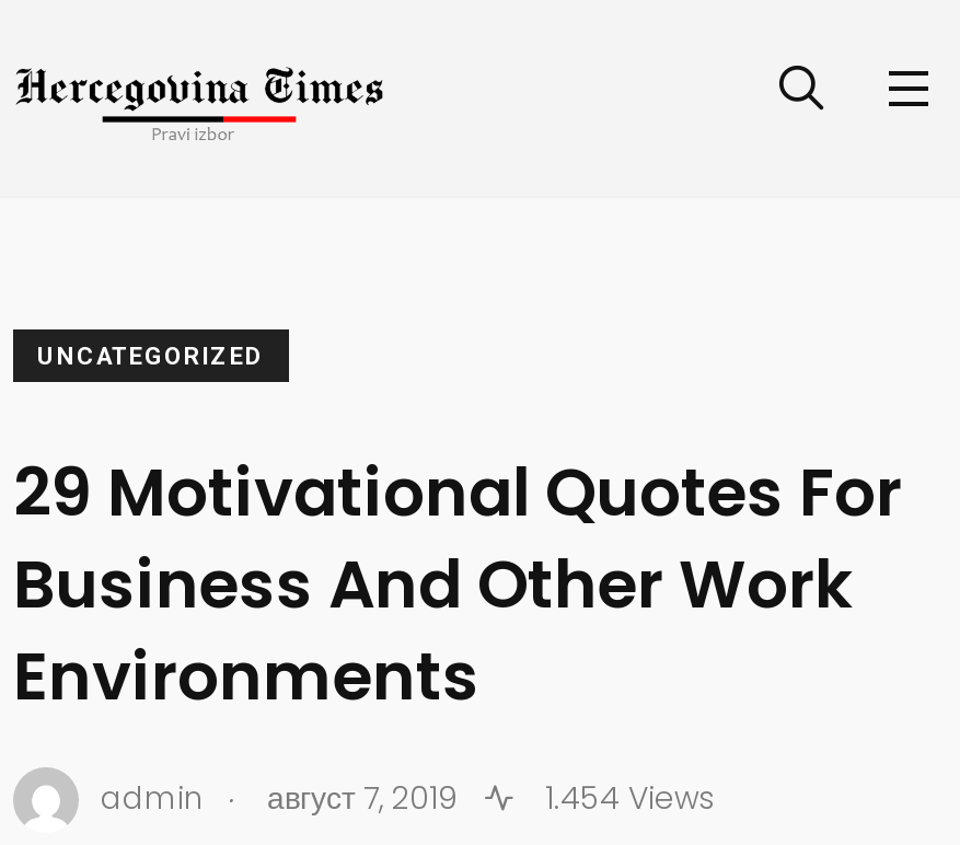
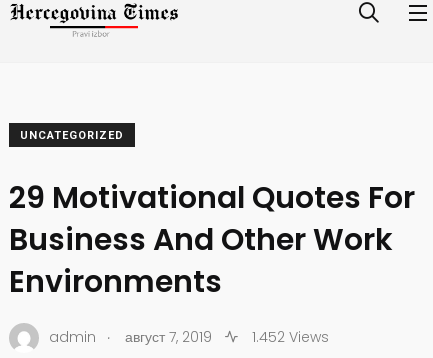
- admin . август 7, 2019 1.454 Views
+ admin . август 7, 2019 1.452 Views
